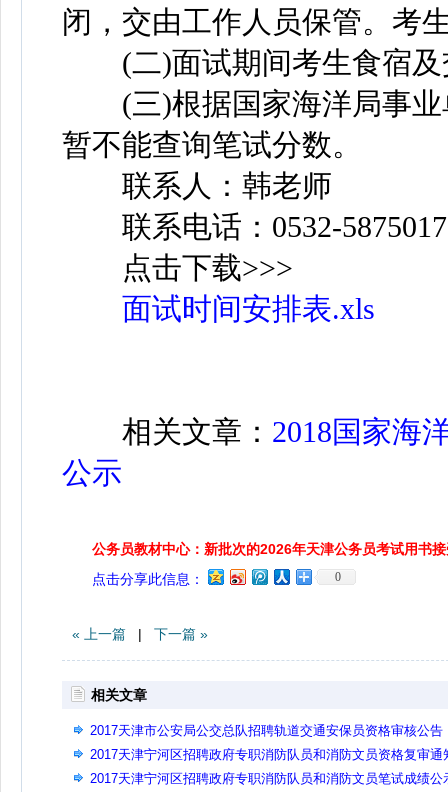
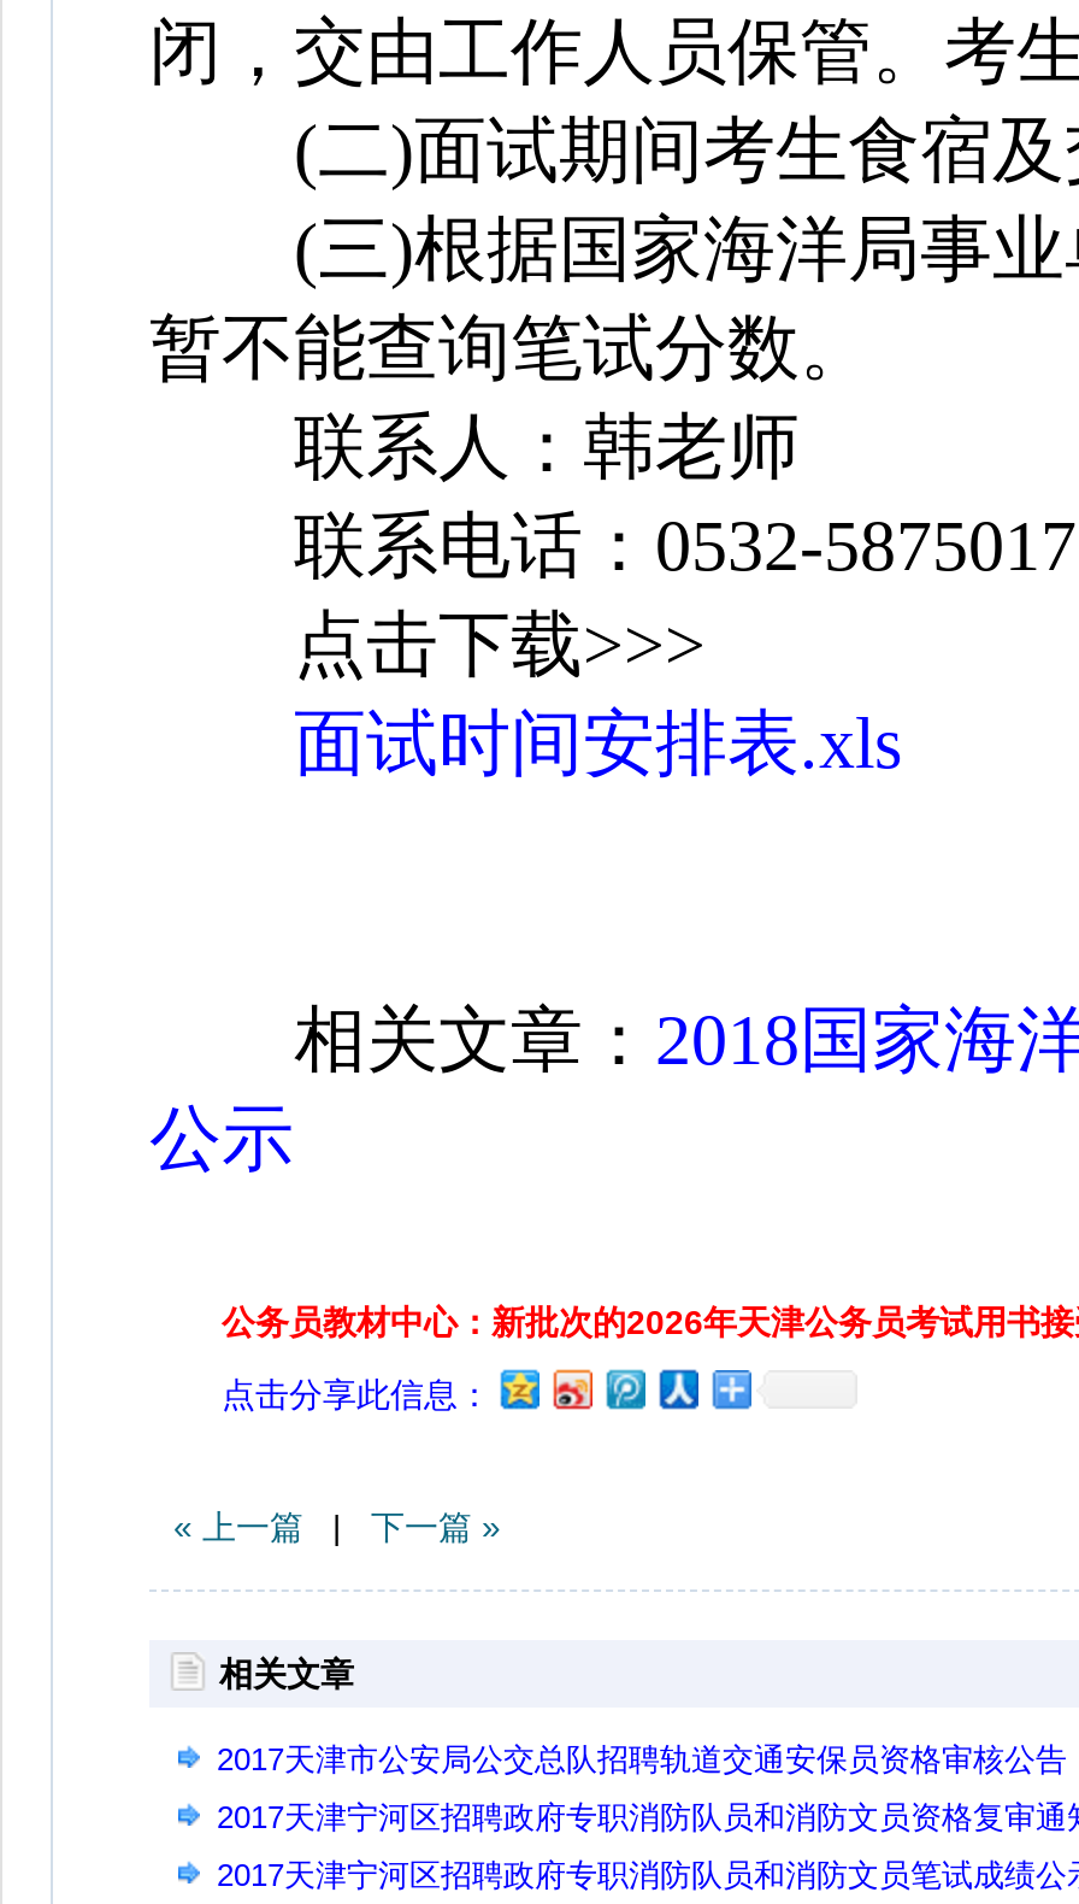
- 0
